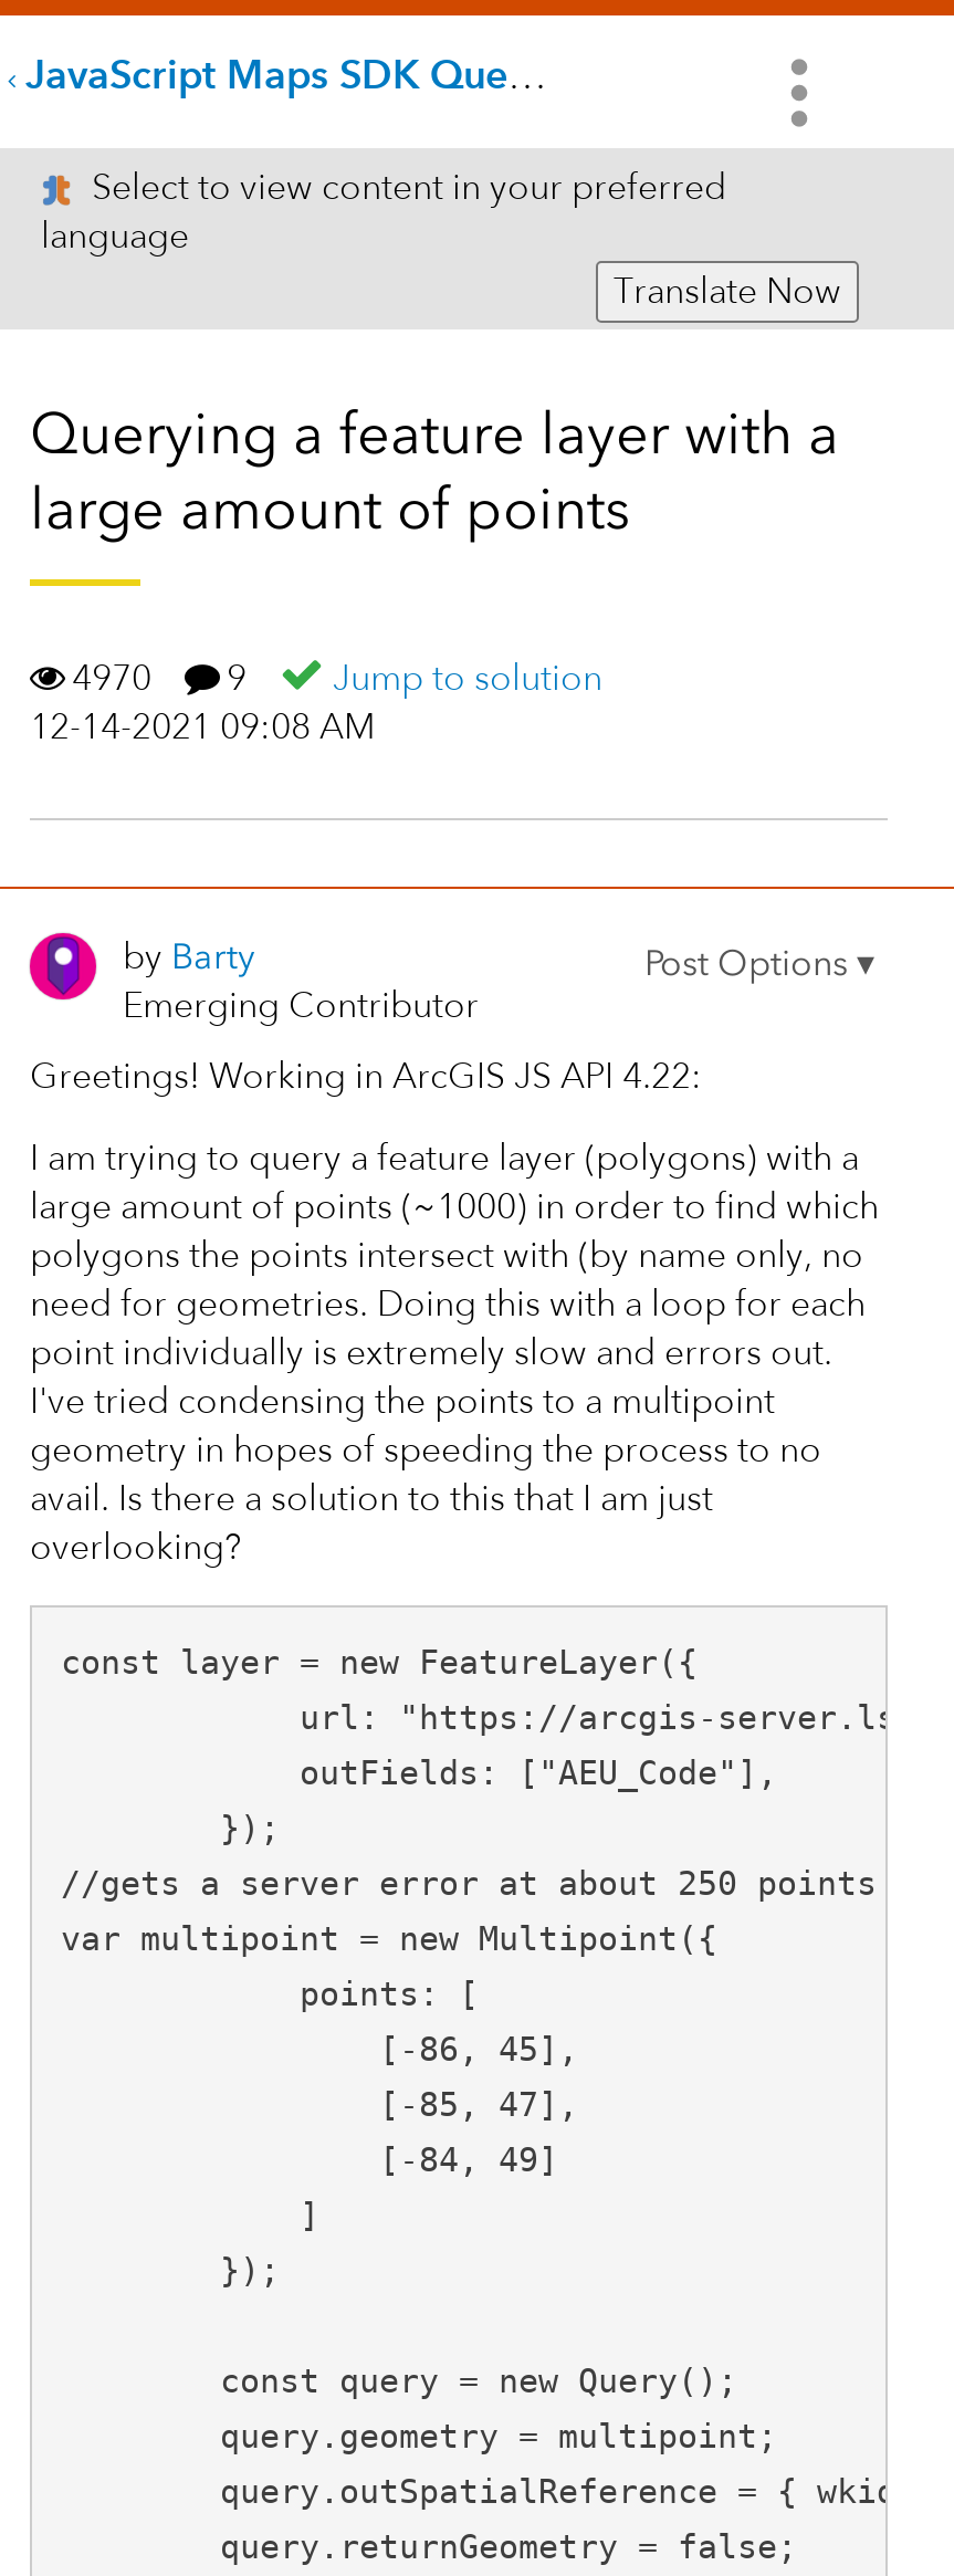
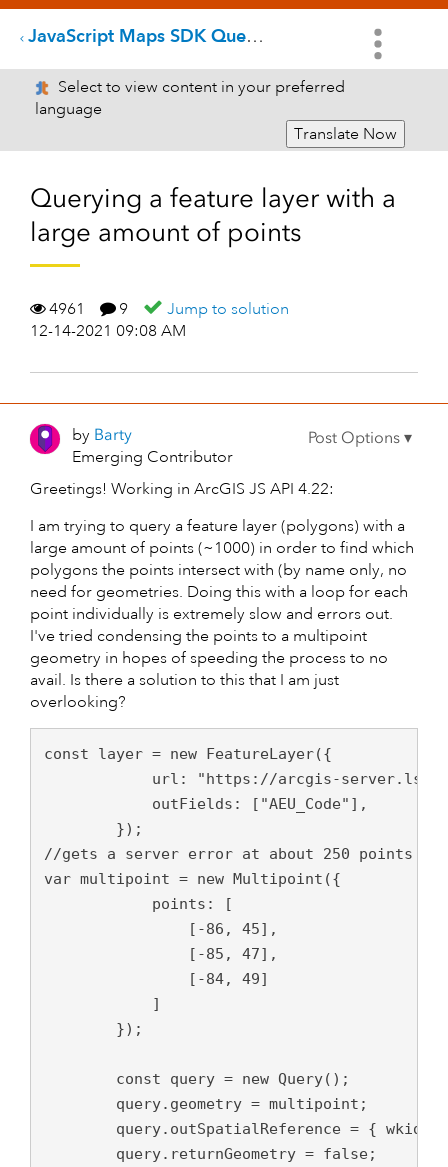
- 4970 9 Jump to solution
+ 4961 9 Jump to solution
